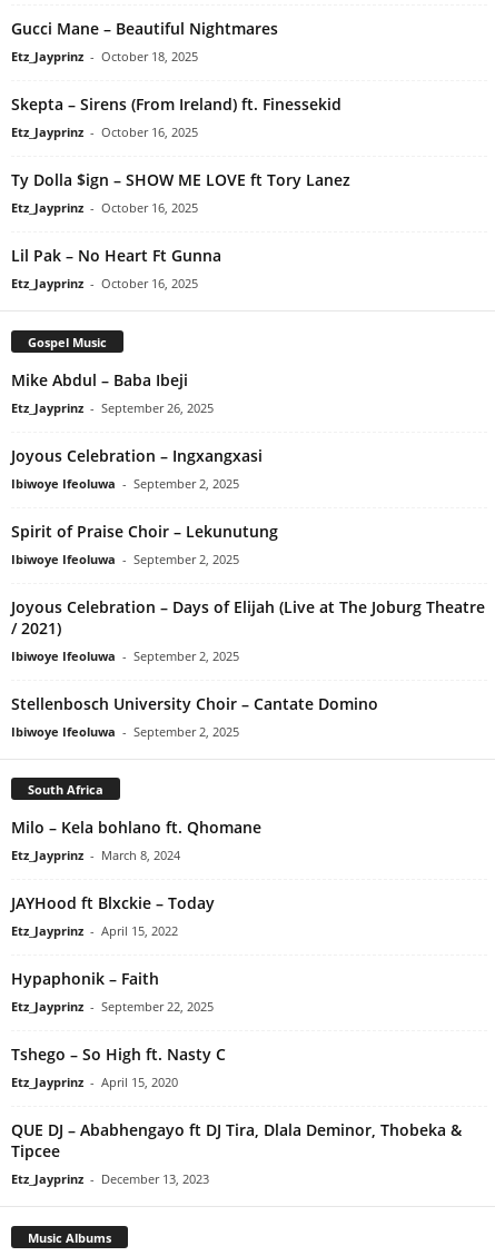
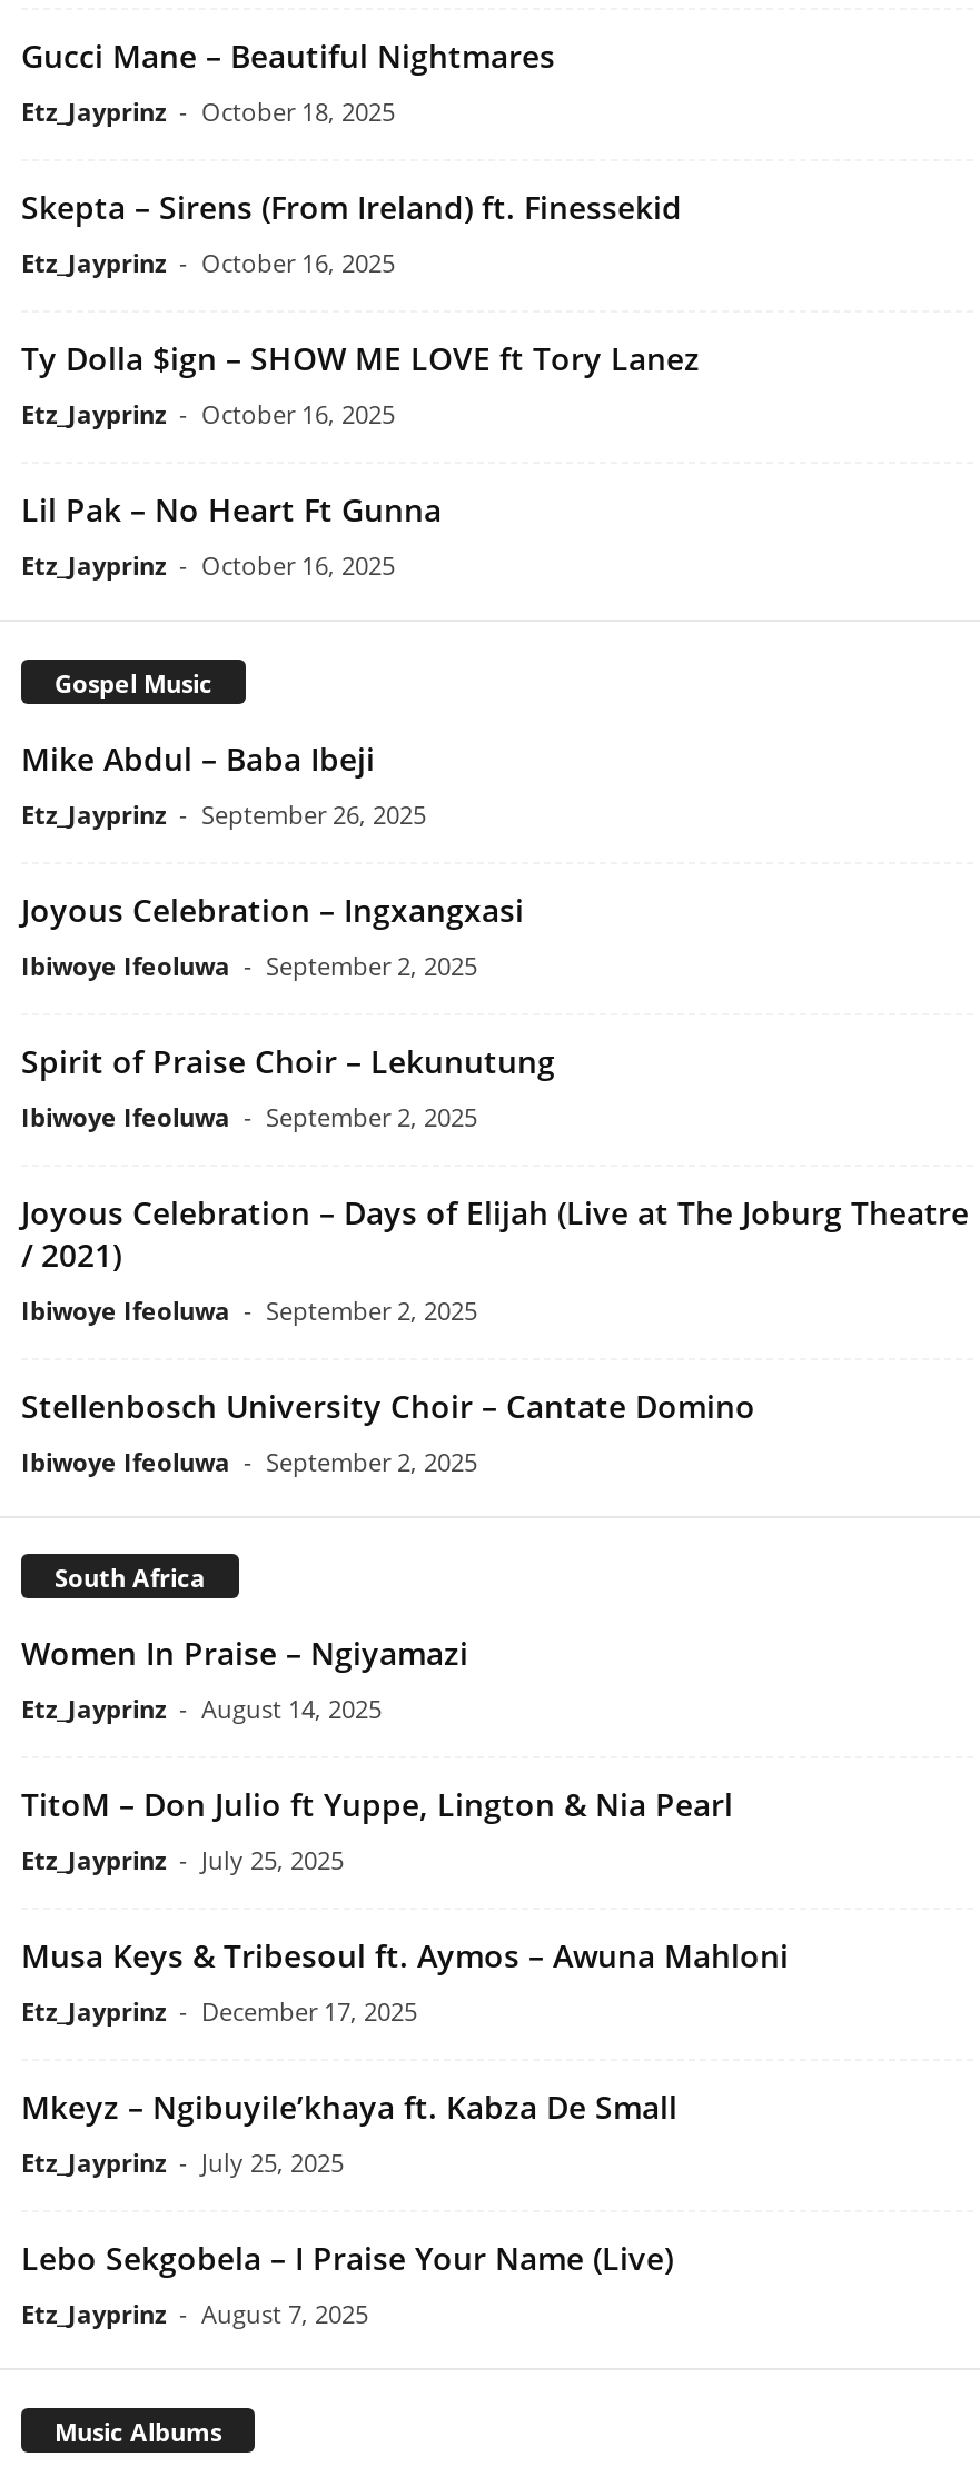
- Milo – Kela bohlano ft. Qhomane
- Etz_Jayprinz - March 8, 2024
+ Women In Praise – Ngiyamazi
+ Etz_Jayprinz - August 14, 2025

- JAYHood ft Blxckie – Today
- Etz_Jayprinz - April 15, 2022
+ TitoM – Don Julio ft Yuppe, Lington & Nia Pearl
+ Etz_Jayprinz - July 25, 2025

- Hypaphonik – Faith
- Etz_Jayprinz - September 22, 2025
+ Musa Keys & Tribesoul ft. Aymos – Awuna Mahloni
+ Etz_Jayprinz - December 17, 2025

- Tshego – So High ft. Nasty C
- Etz_Jayprinz - April 15, 2020
+ Mkeyz – Ngibuyile’khaya ft. Kabza De Small
+ Etz_Jayprinz - July 25, 2025

- QUE DJ – Ababhengayo ft DJ Tira, Dlala Deminor, Thobeka &
- Tipcee
- Etz_Jayprinz - December 13, 2023
+ Lebo Sekgobela – I Praise Your Name (Live)
+ Etz_Jayprinz - August 7, 2025
